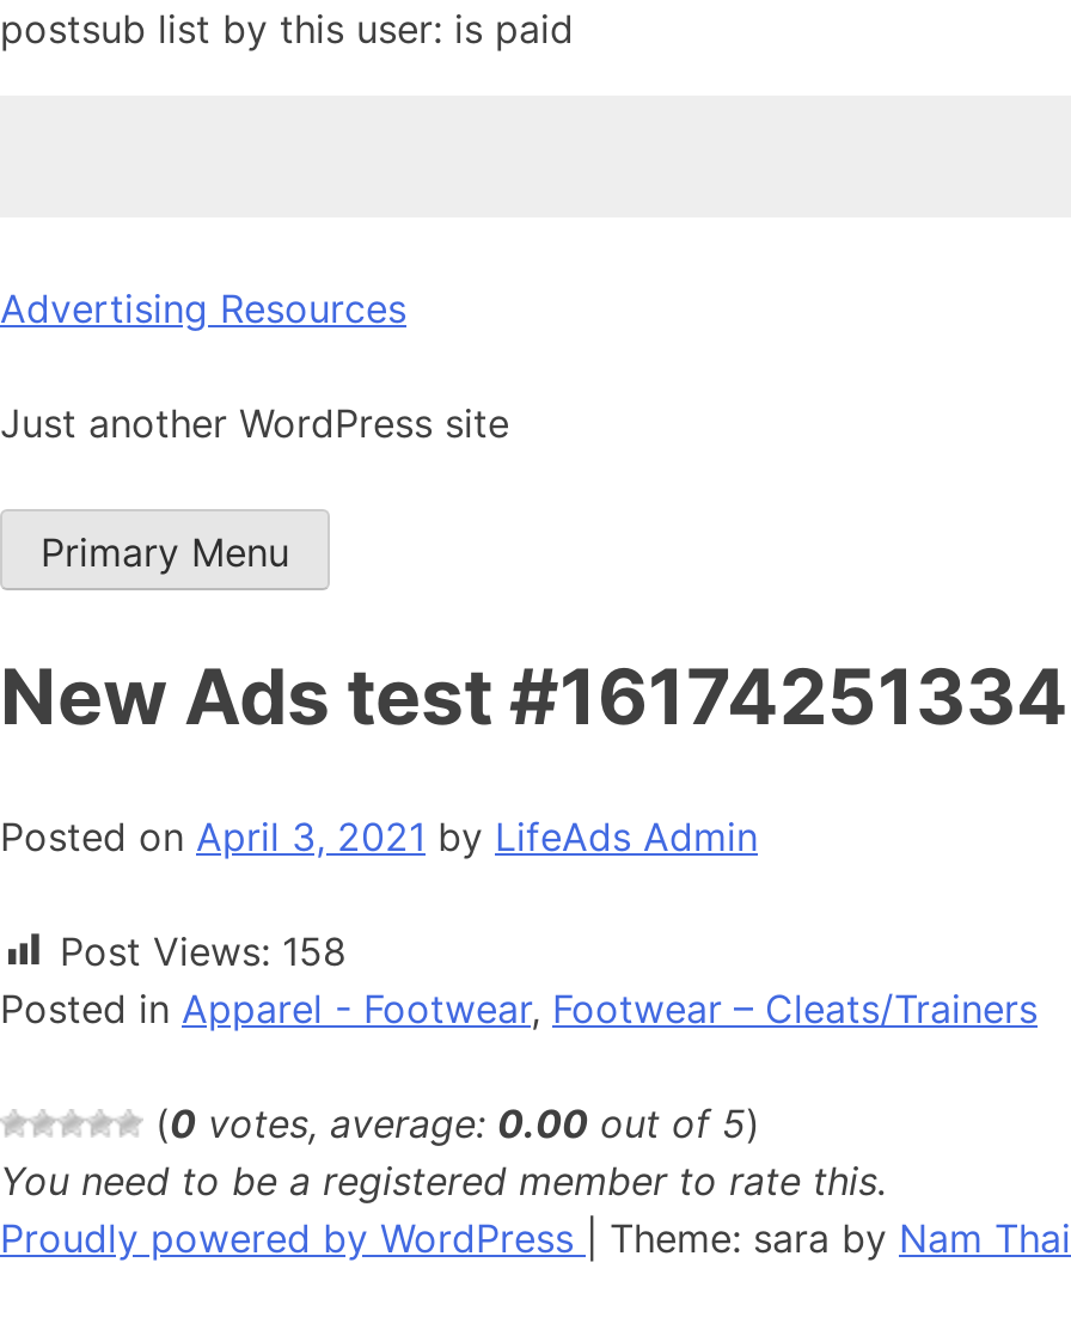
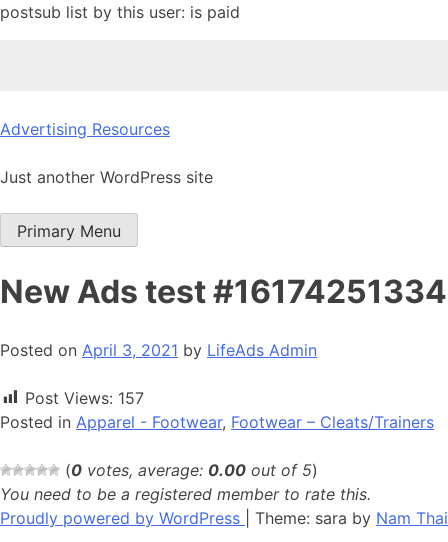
- Post Views: 158
+ Post Views: 157
